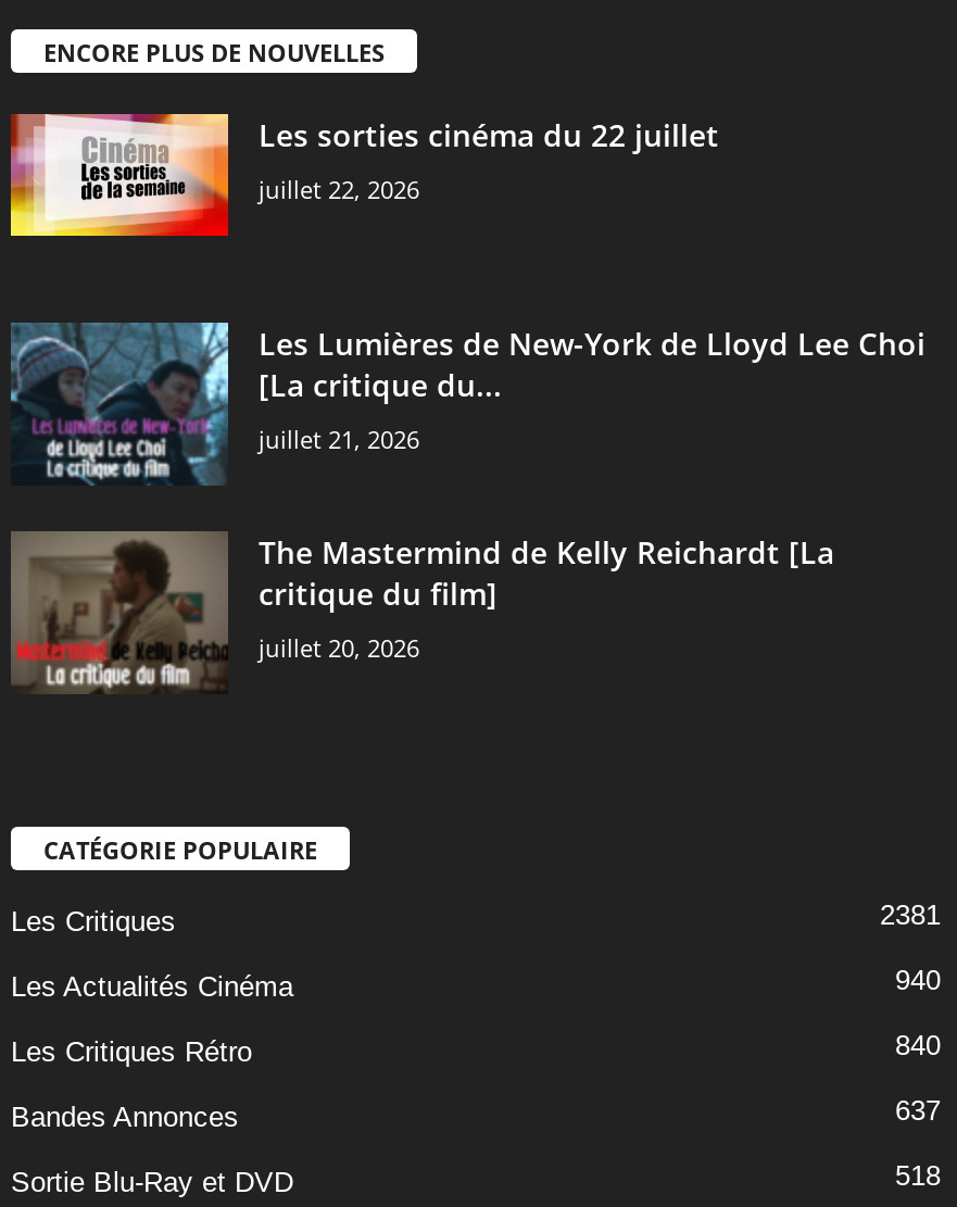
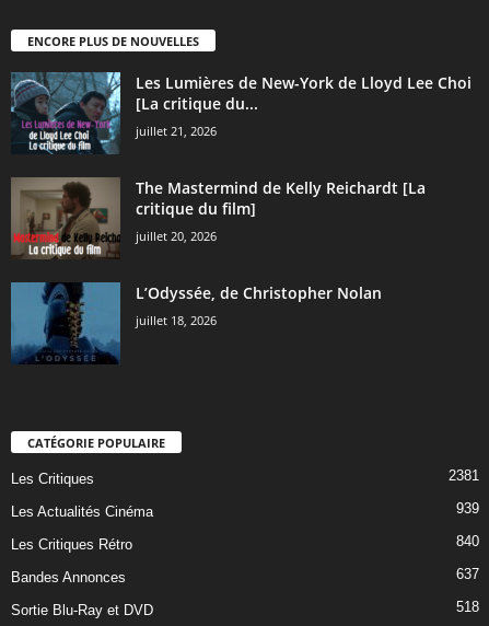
- [image]
- Les sorties cinéma du 22 juillet
- juillet 22, 2026

moved up: [image] | Les Lumières de New-York de Lloyd Lee Choi | [La critique du... | juillet 21, 2026 | The Mastermind de Kelly Reichardt [La | critique du film] | juillet 20, 2026

+ [image]
+ L’Odyssée, de Christopher Nolan
+ juillet 18, 2026

- 940
+ 939
